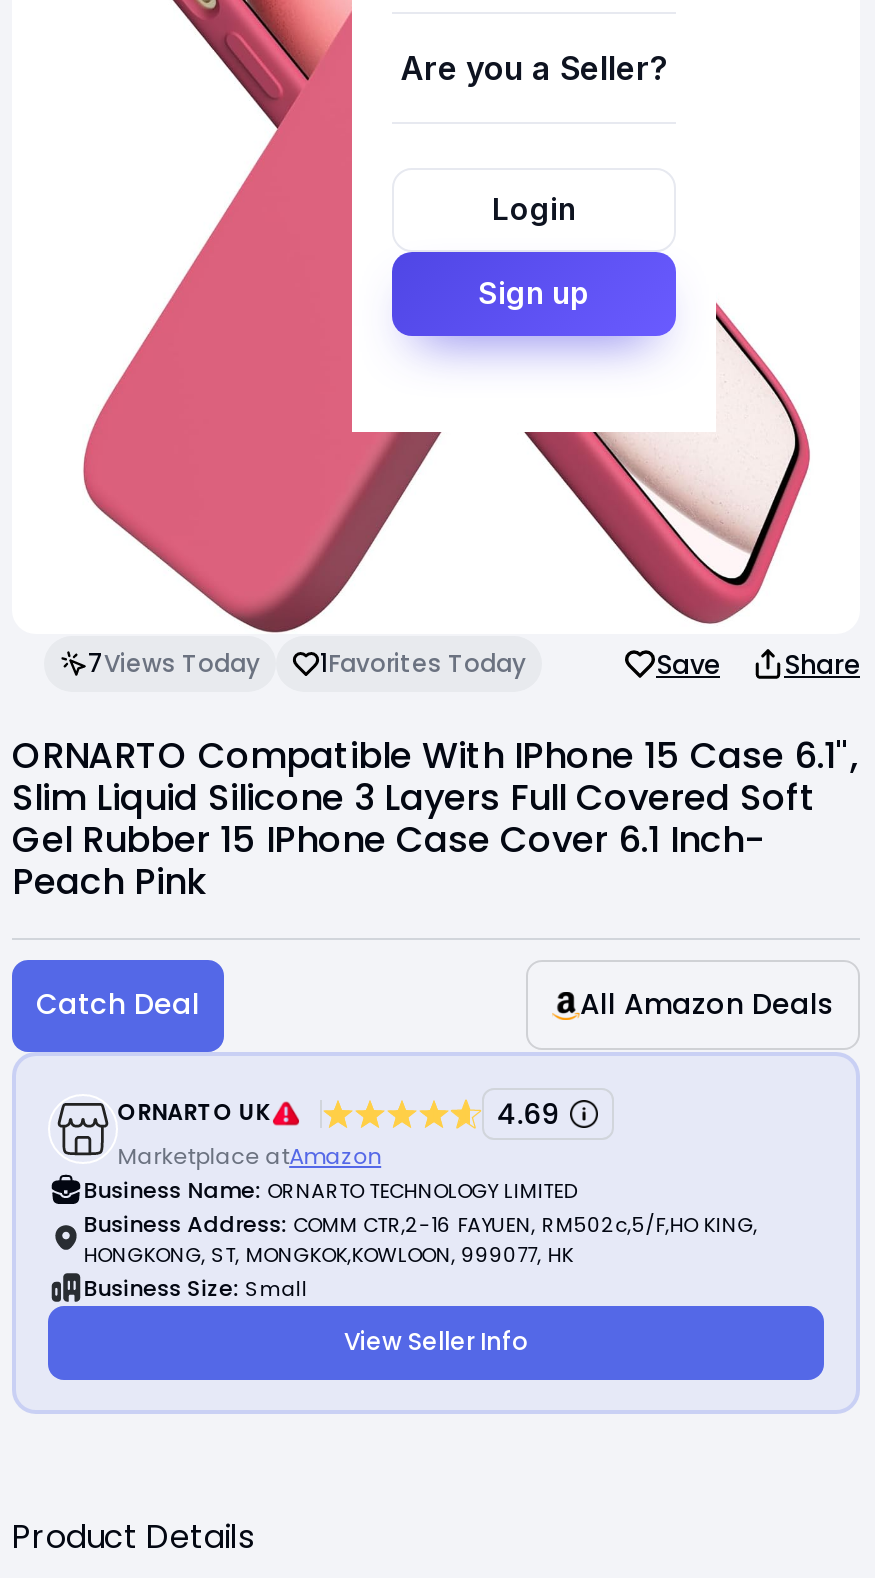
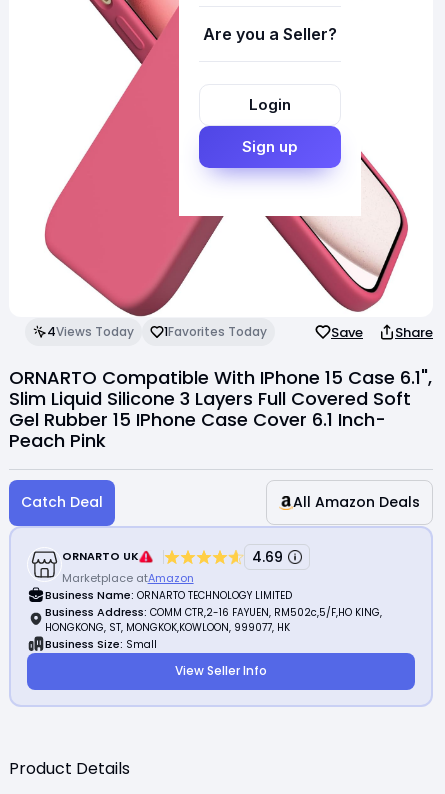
- 7Views Today
+ 4Views Today
